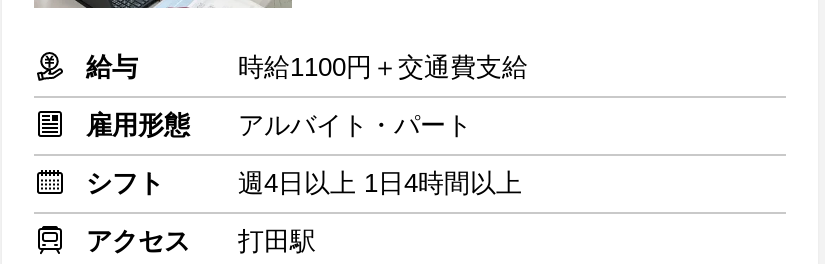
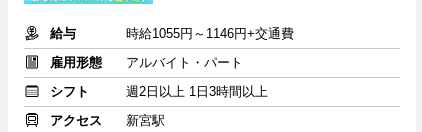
- 時給1100円＋交通費支給
+ 時給1055円～1146円+交通費

- 週4日以上 1日4時間以上
+ 週2日以上 1日3時間以上

- 打田駅
+ 新宮駅
